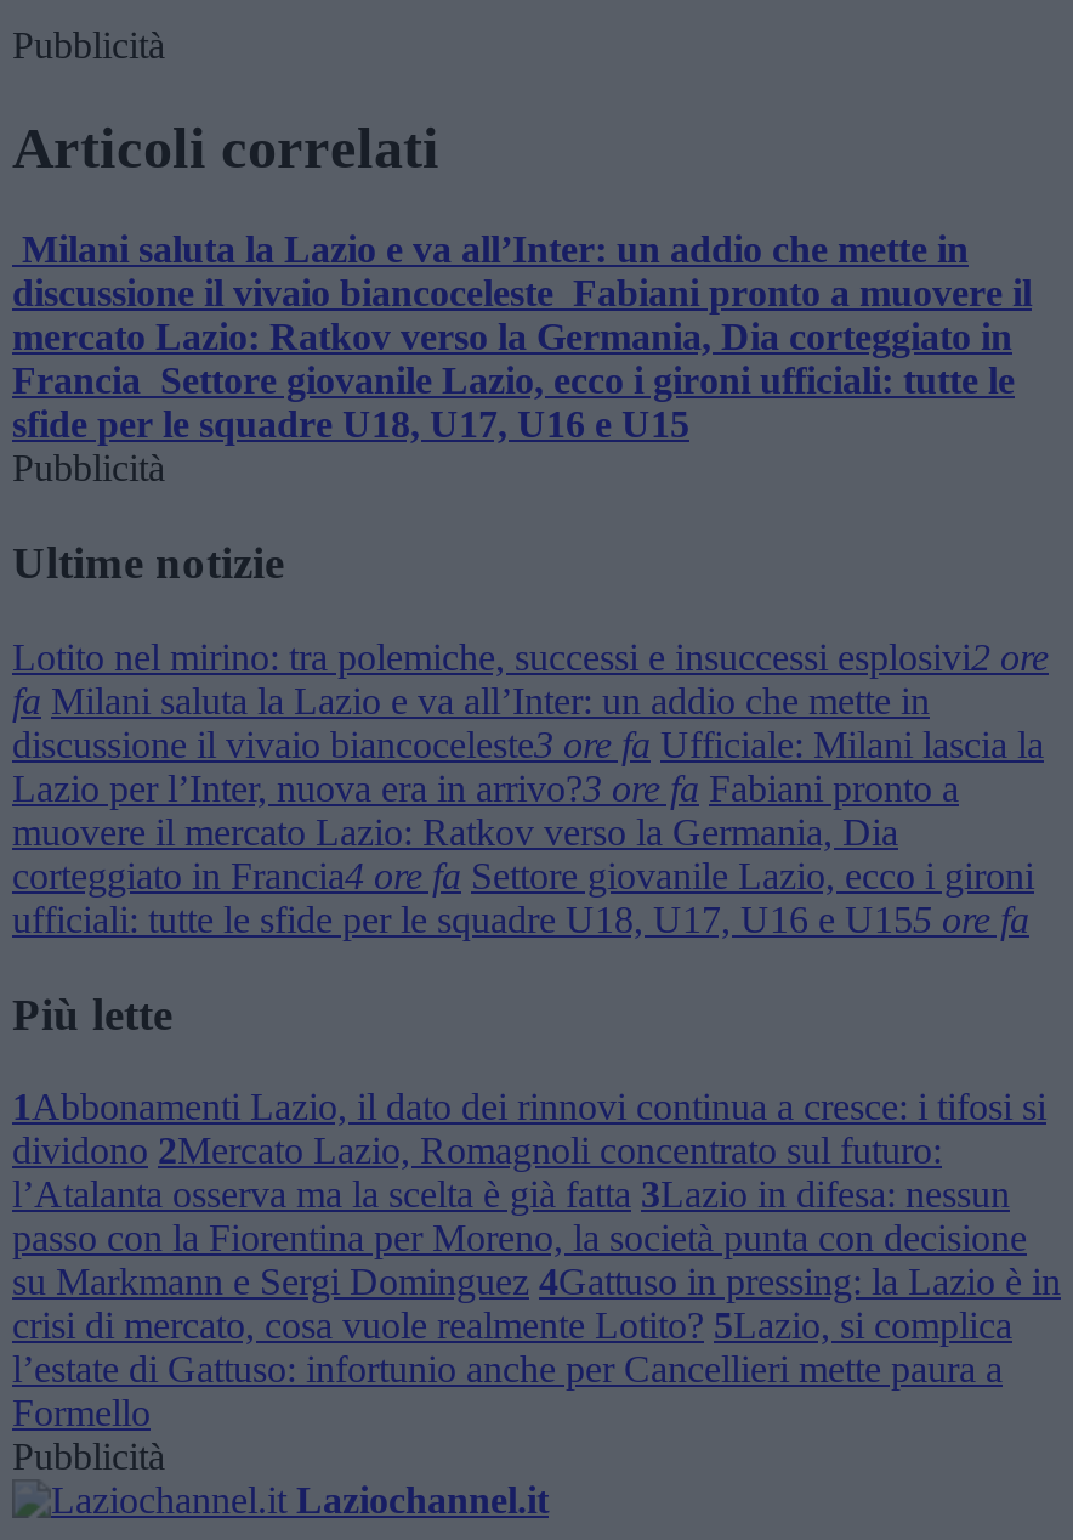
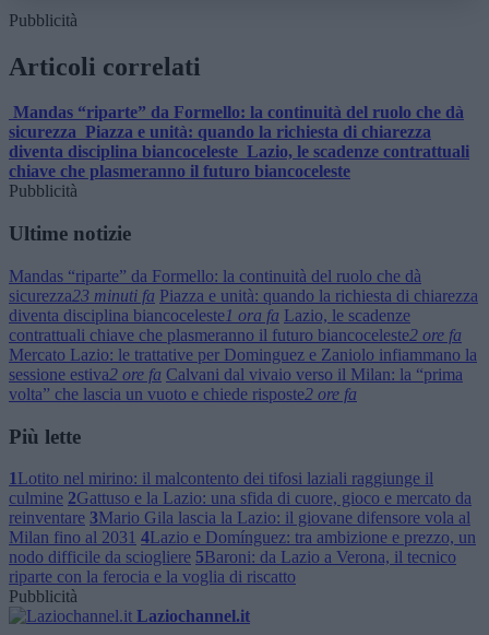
- Milani saluta la Lazio e va all’Inter: un addio che mette in
- discussione il vivaio biancoceleste Fabiani pronto a muovere il
- mercato Lazio: Ratkov verso la Germania, Dia corteggiato in
- Francia Settore giovanile Lazio, ecco i gironi ufficiali: tutte le
- sfide per le squadre U18, U17, U16 e U15
+ Mandas “riparte” da Formello: la continuità del ruolo che dà
+ sicurezza Piazza e unità: quando la richiesta di chiarezza
+ diventa disciplina biancoceleste Lazio, le scadenze contrattuali
+ chiave che plasmeranno il futuro biancoceleste

- Lotito nel mirino: tra polemiche, successi e insuccessi esplosivi2 ore
- fa Milani saluta la Lazio e va all’Inter: un addio che mette in
- discussione il vivaio biancoceleste3 ore fa Ufficiale: Milani lascia la
- Lazio per l’Inter, nuova era in arrivo?3 ore fa Fabiani pronto a
- muovere il mercato Lazio: Ratkov verso la Germania, Dia
- corteggiato in Francia4 ore fa Settore giovanile Lazio, ecco i gironi
- ufficiali: tutte le sfide per le squadre U18, U17, U16 e U155 ore fa
+ Mandas “riparte” da Formello: la continuità del ruolo che dà
+ sicurezza23 minuti fa Piazza e unità: quando la richiesta di chiarezza
+ diventa disciplina biancoceleste1 ora fa Lazio, le scadenze
+ contrattuali chiave che plasmeranno il futuro biancoceleste2 ore fa
+ Mercato Lazio: le trattative per Dominguez e Zaniolo infiammano la
+ sessione estiva2 ore fa Calvani dal vivaio verso il Milan: la “prima
+ volta” che lascia un vuoto e chiede risposte2 ore fa

- 1Abbonamenti Lazio, il dato dei rinnovi continua a cresce: i tifosi si
- dividono 2Mercato Lazio, Romagnoli concentrato sul futuro:
- l’Atalanta osserva ma la scelta è già fatta 3Lazio in difesa: nessun
- passo con la Fiorentina per Moreno, la società punta con decisione
- su Markmann e Sergi Dominguez 4Gattuso in pressing: la Lazio è in
- crisi di mercato, cosa vuole realmente Lotito? 5Lazio, si complica
- l’estate di Gattuso: infortunio anche per Cancellieri mette paura a
- Formello
+ 1Lotito nel mirino: il malcontento dei tifosi laziali raggiunge il
+ culmine 2Gattuso e la Lazio: una sfida di cuore, gioco e mercato da
+ reinventare 3Mario Gila lascia la Lazio: il giovane difensore vola al
+ Milan fino al 2031 4Lazio e Domínguez: tra ambizione e prezzo, un
+ nodo difficile da sciogliere 5Baroni: da Lazio a Verona, il tecnico
+ riparte con la ferocia e la voglia di riscatto
